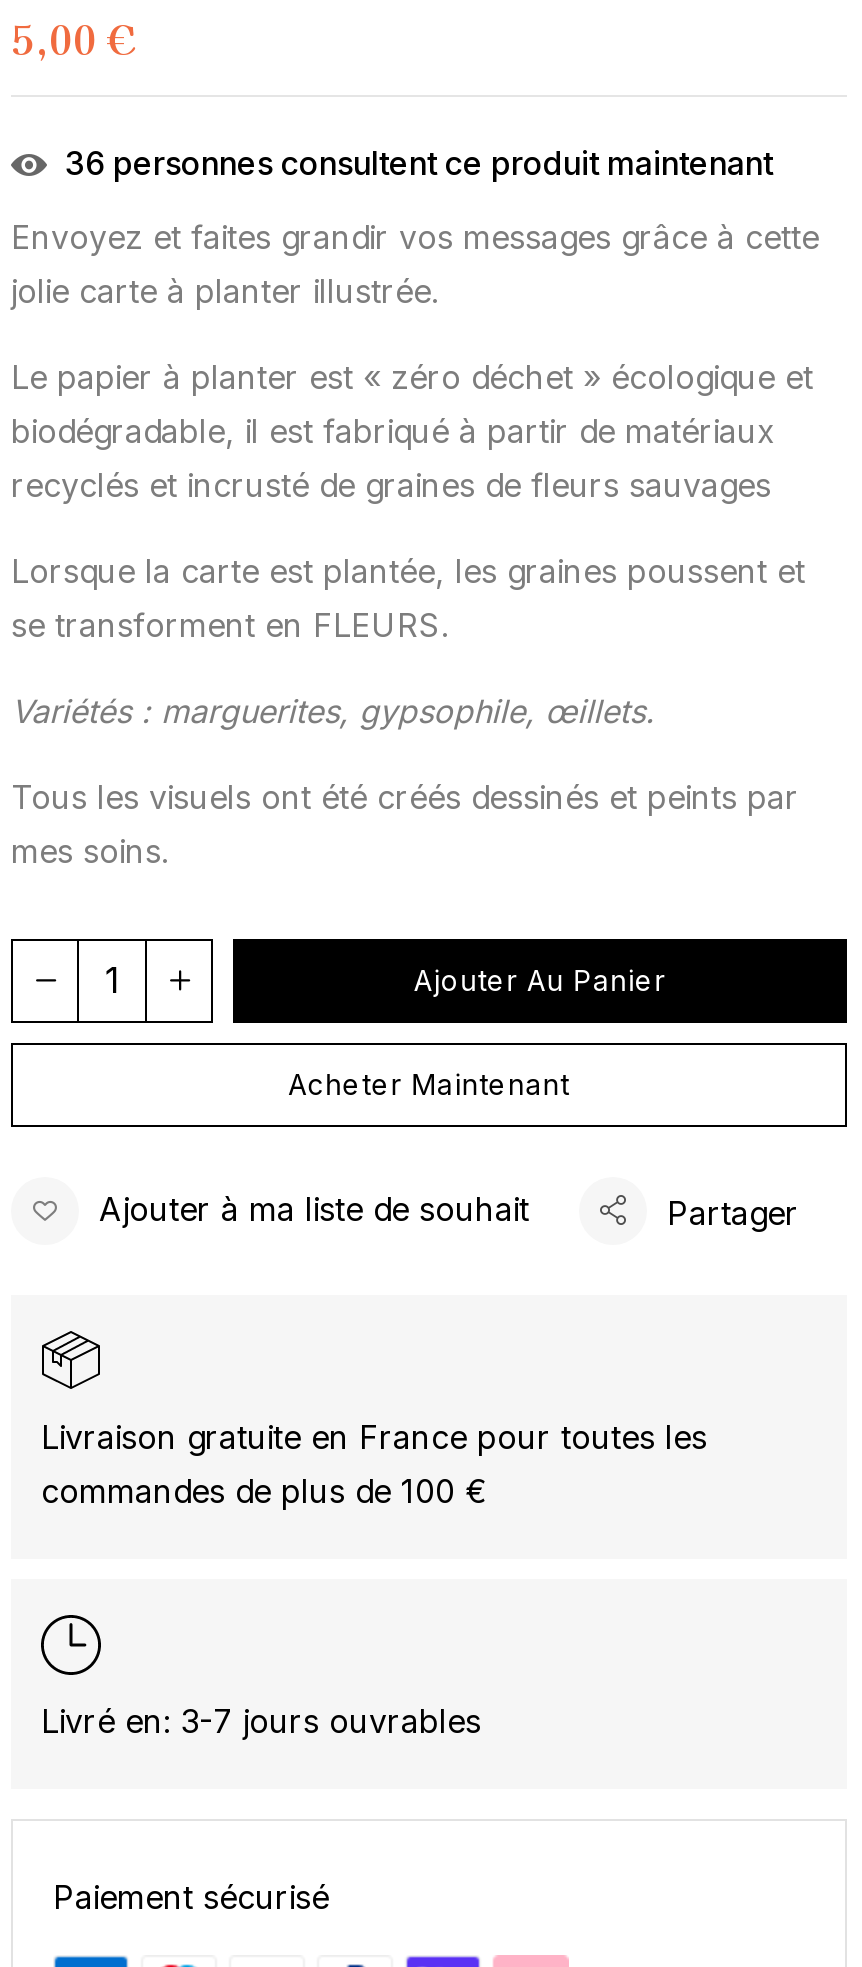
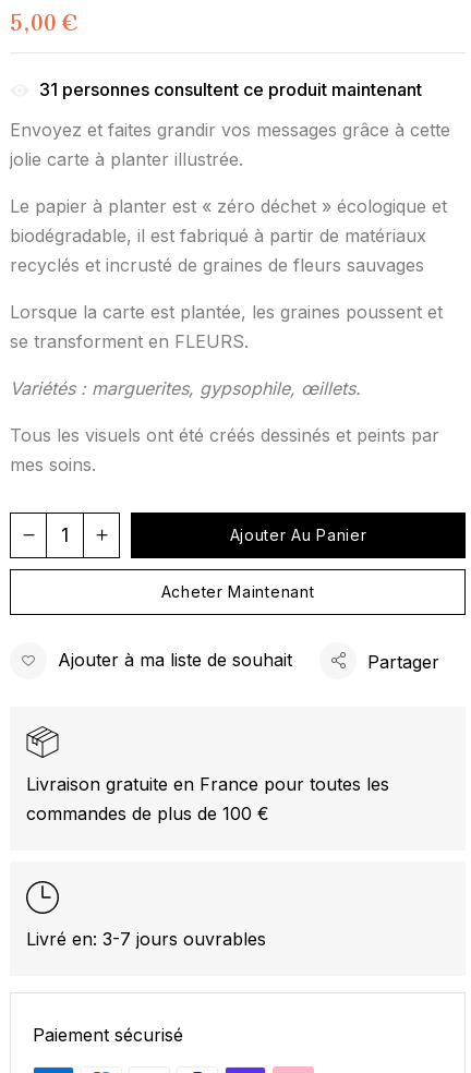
- 36 personnes consultent ce produit maintenant
+ 31 personnes consultent ce produit maintenant
